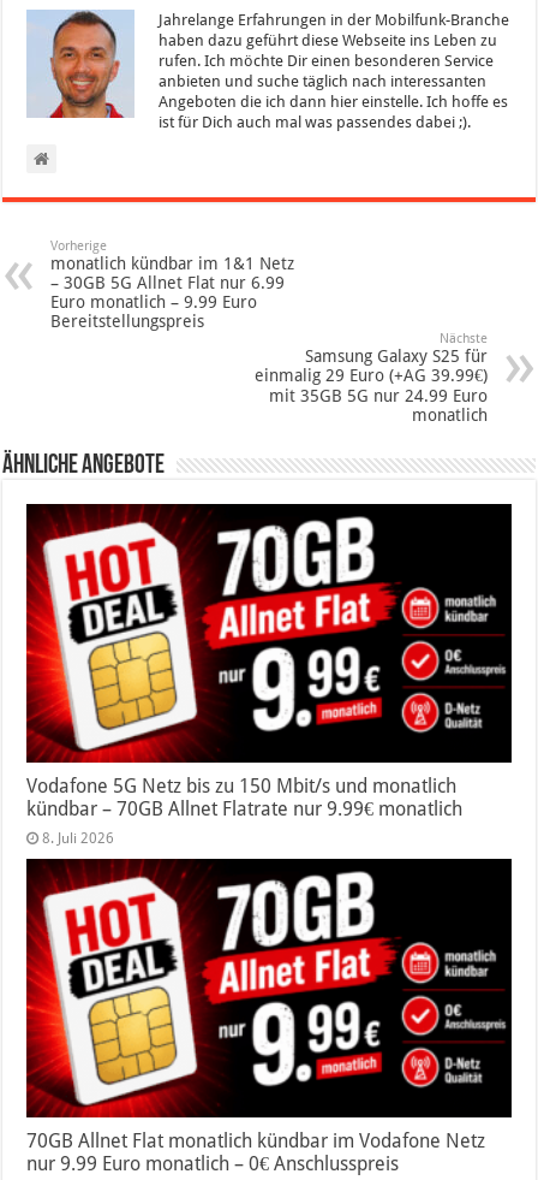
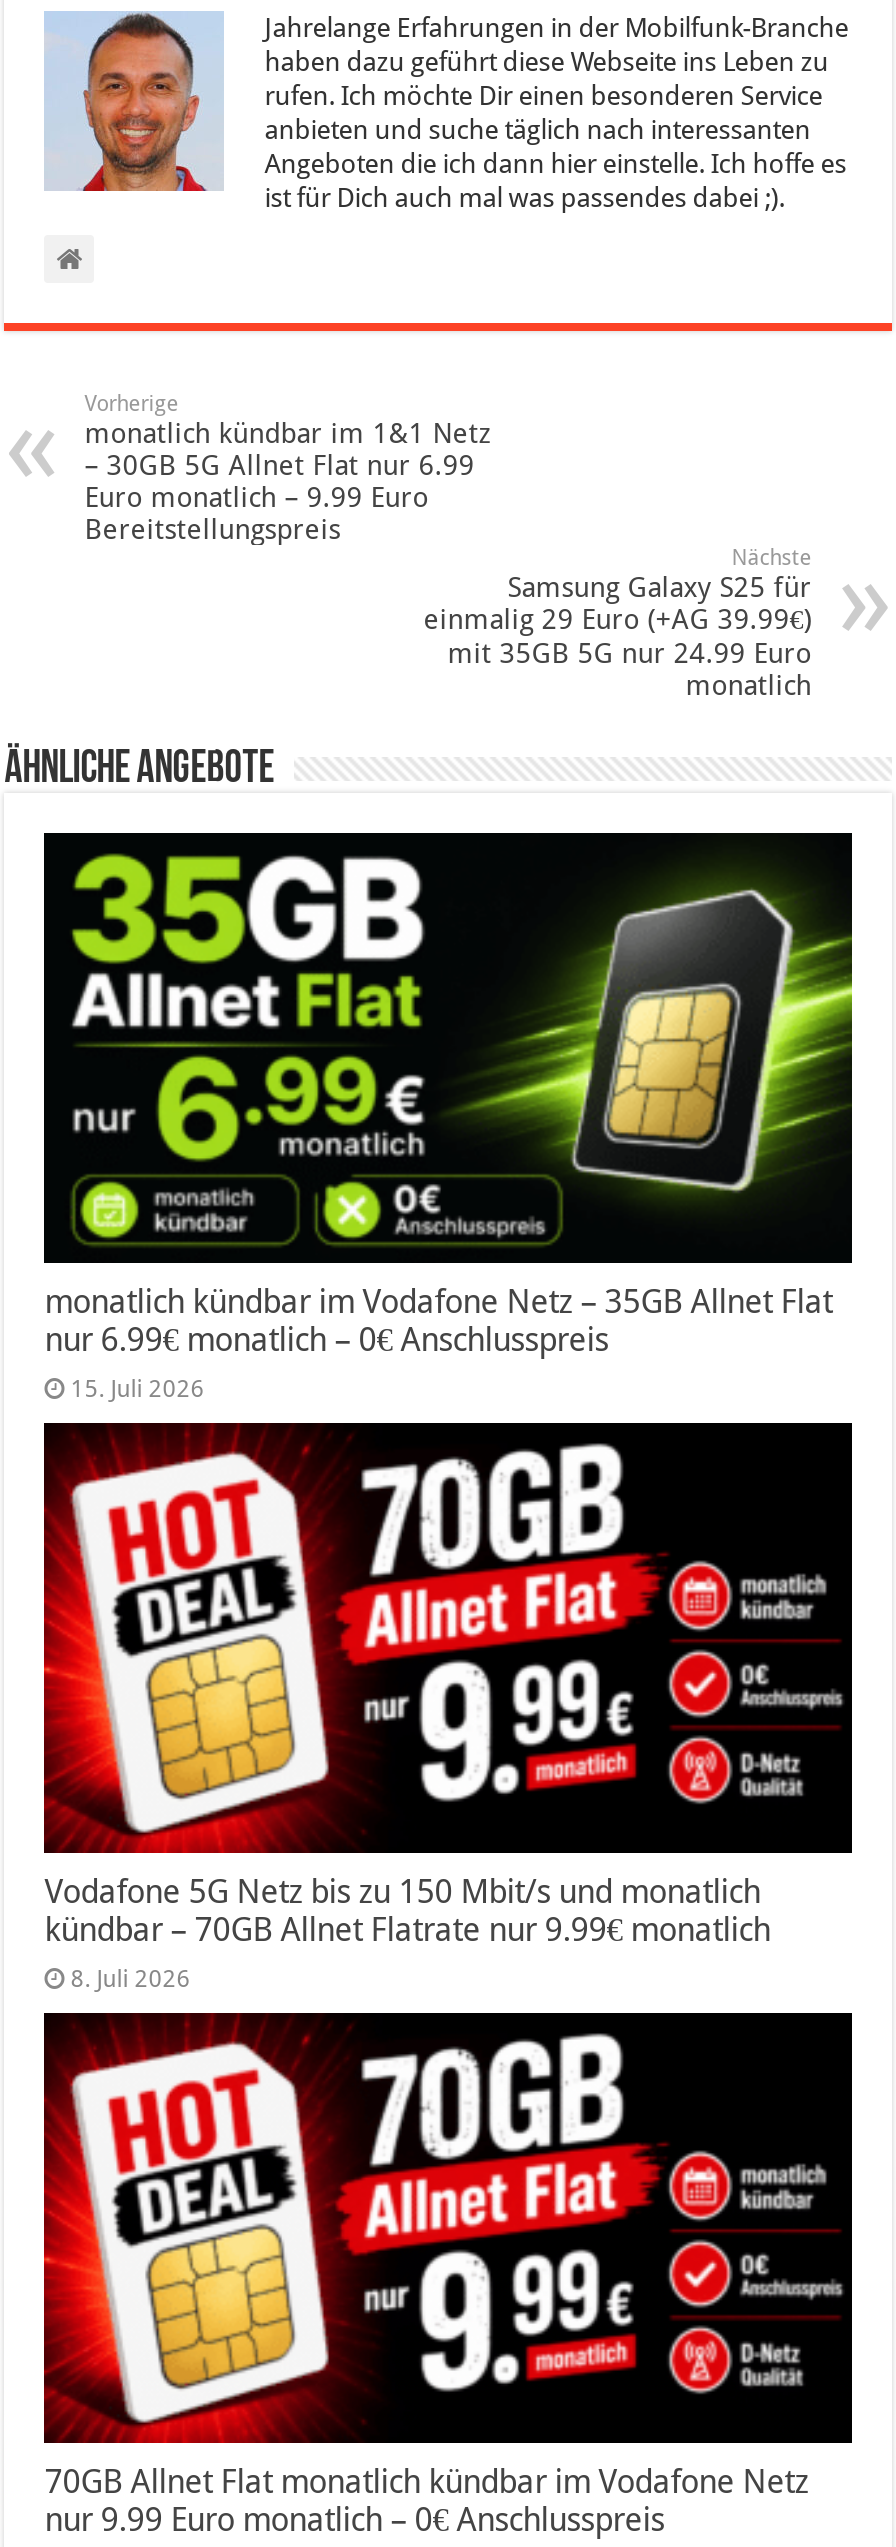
+ [image]
+ monatlich kündbar im Vodafone Netz – 35GB Allnet Flat
+ nur 6.99€ monatlich – 0€ Anschlusspreis
+ 15. Juli 2026
